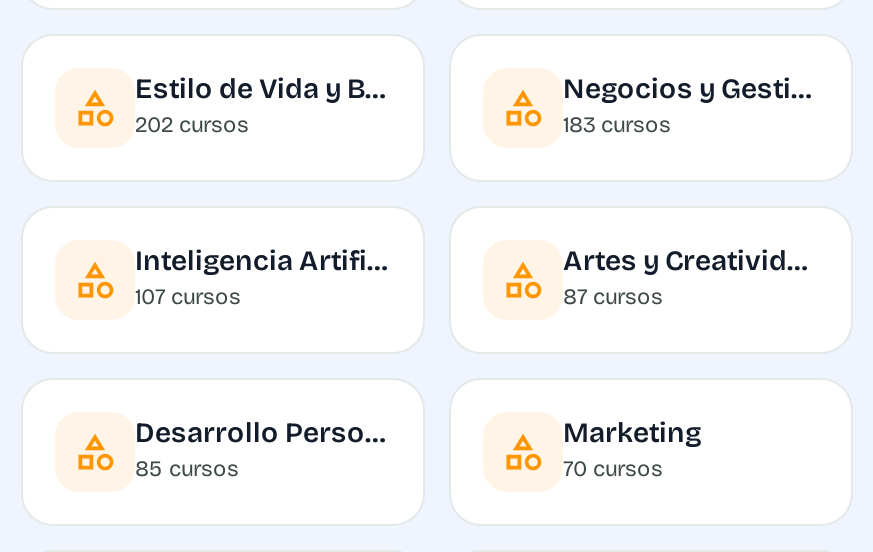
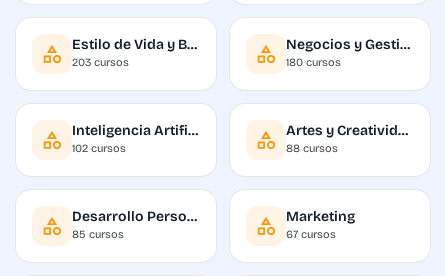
- 202 cursos
+ 203 cursos

- 183 cursos
+ 180 cursos

- 107 cursos
+ 102 cursos

- 87 cursos
+ 88 cursos

- 70 cursos
+ 67 cursos
